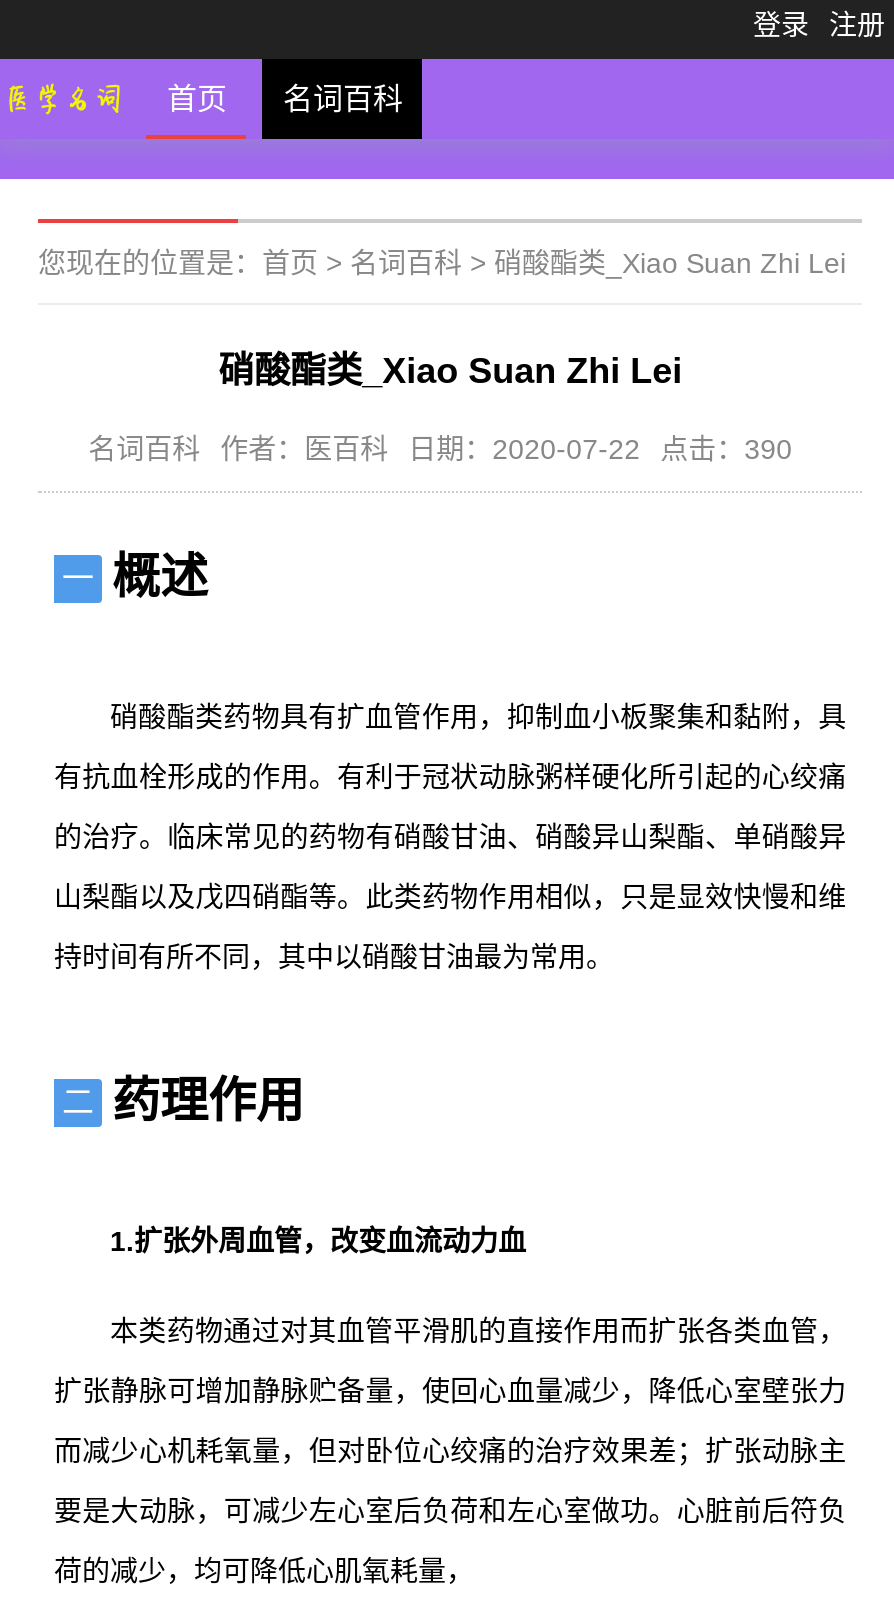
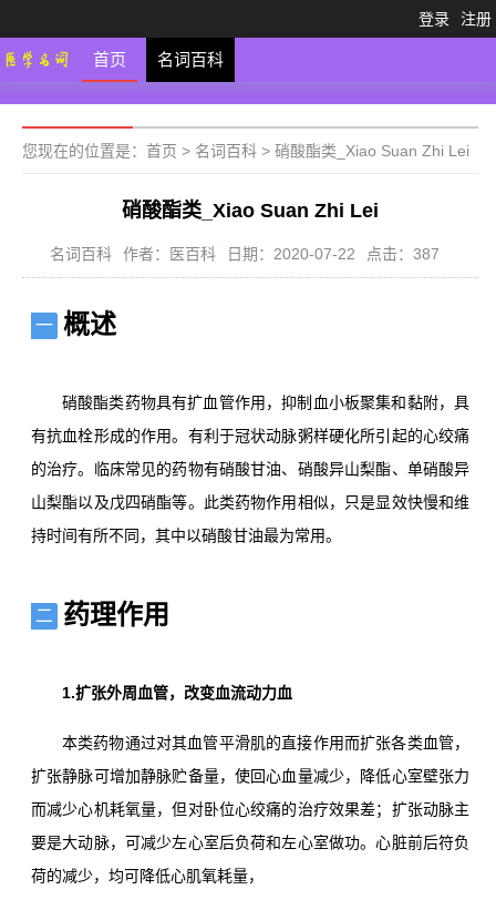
- 名词百科 作者：医百科 日期：2020-07-22 点击：390
+ 名词百科 作者：医百科 日期：2020-07-22 点击：387
